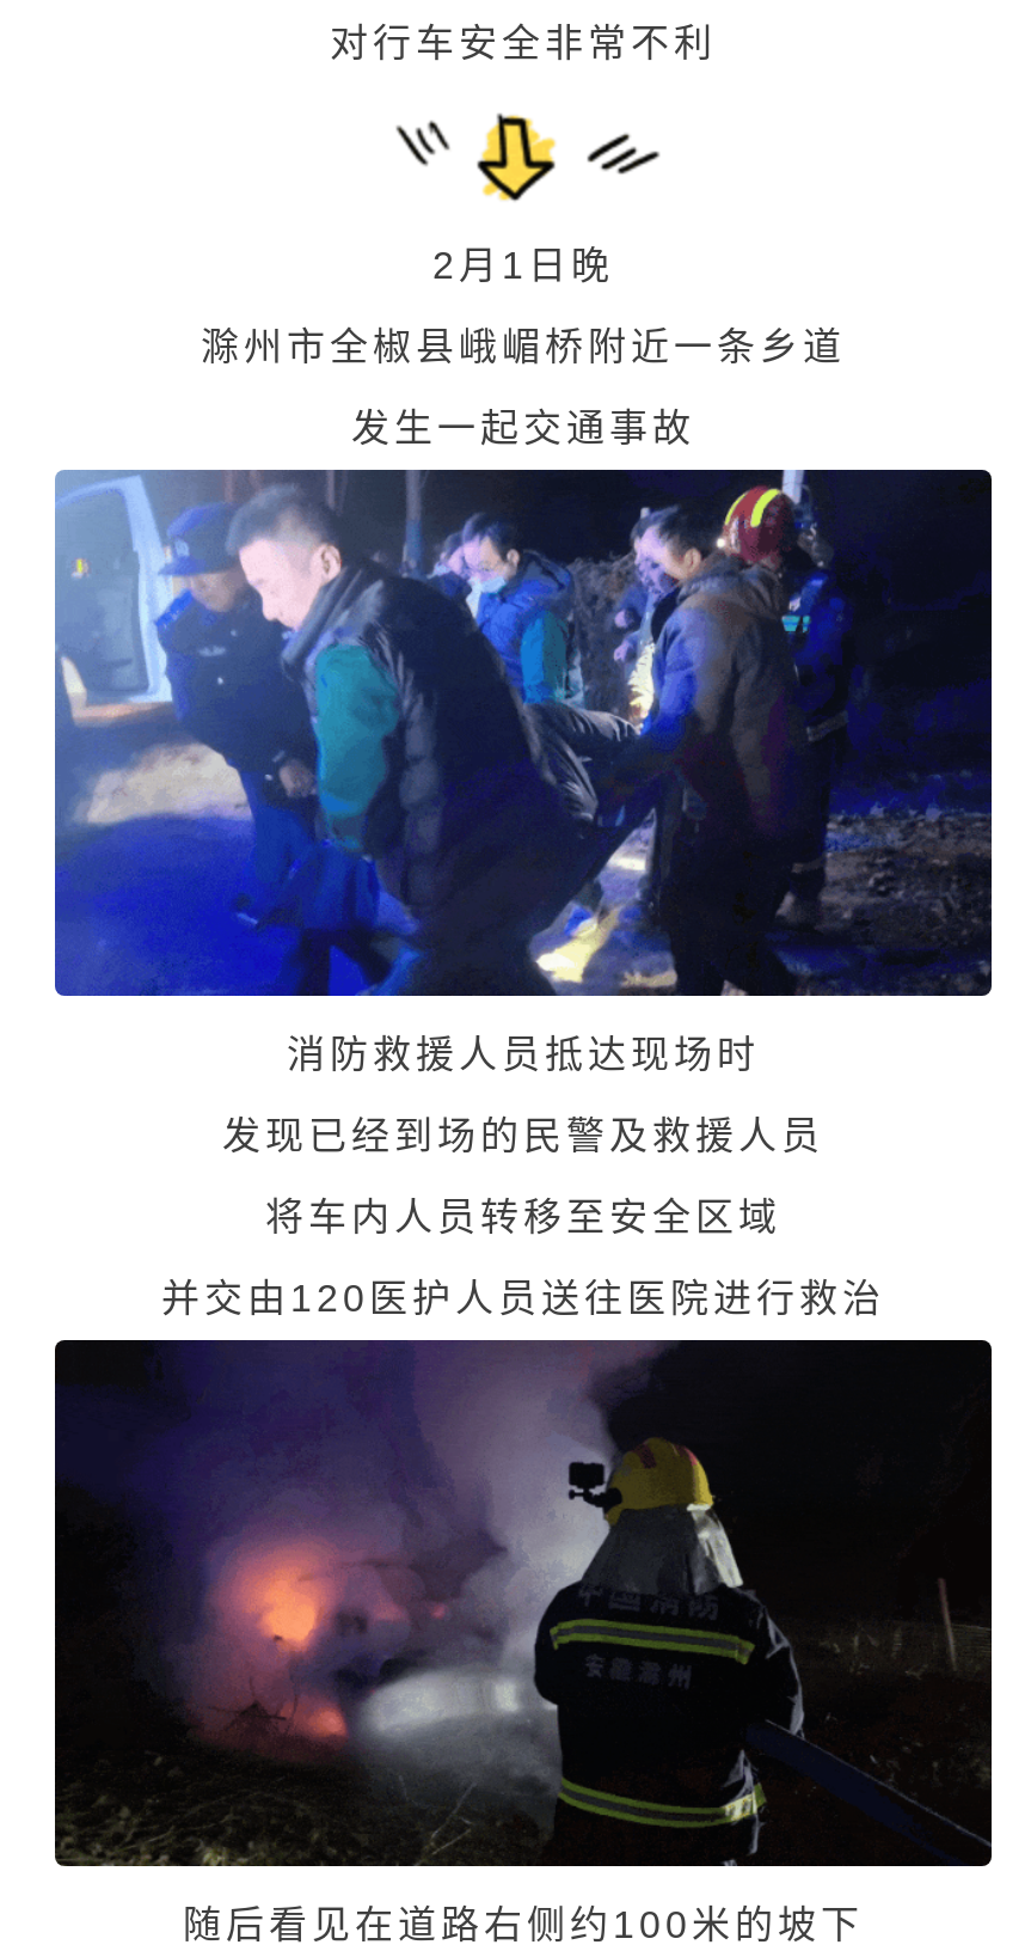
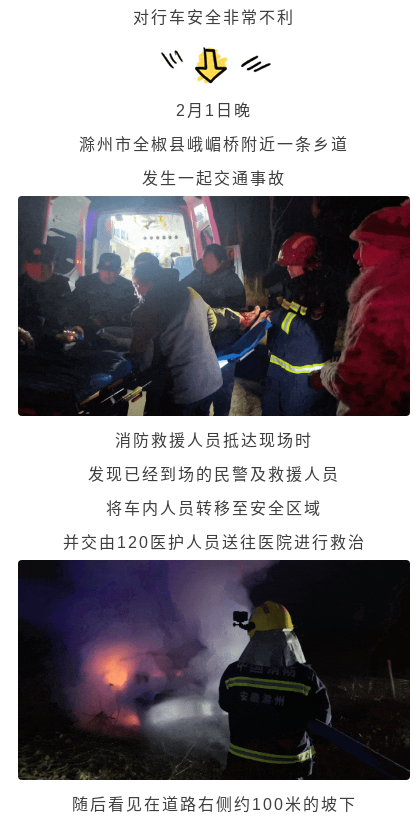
- [image]
+ [image]
